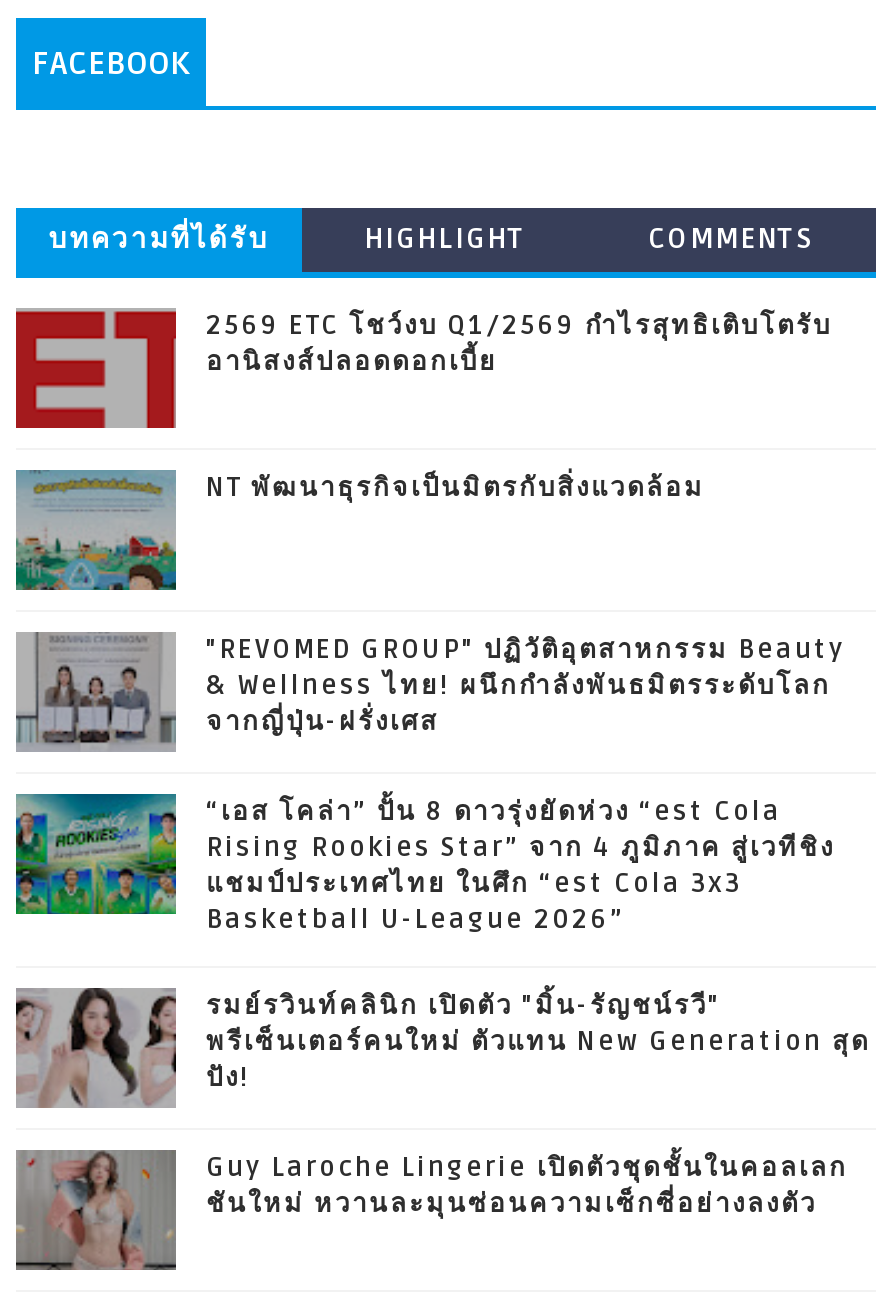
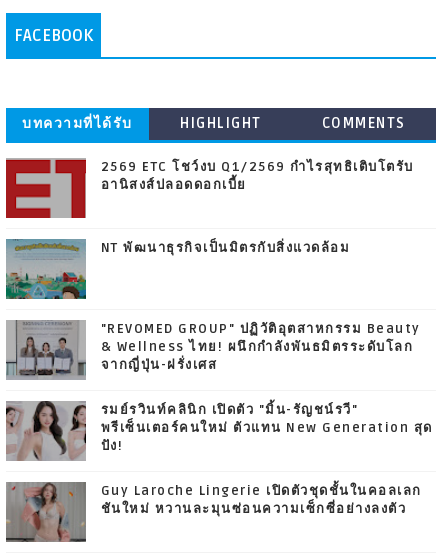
- [image]
- “เอส โคล่า” ปั้น 8 ดาวรุ่งยัดห่วง “est Cola
- Rising Rookies Star” จาก 4 ภูมิภาค สู่เวทีชิง
- แชมป์ประเทศไทย ในศึก “est Cola 3x3
- Basketball U-League 2026”
